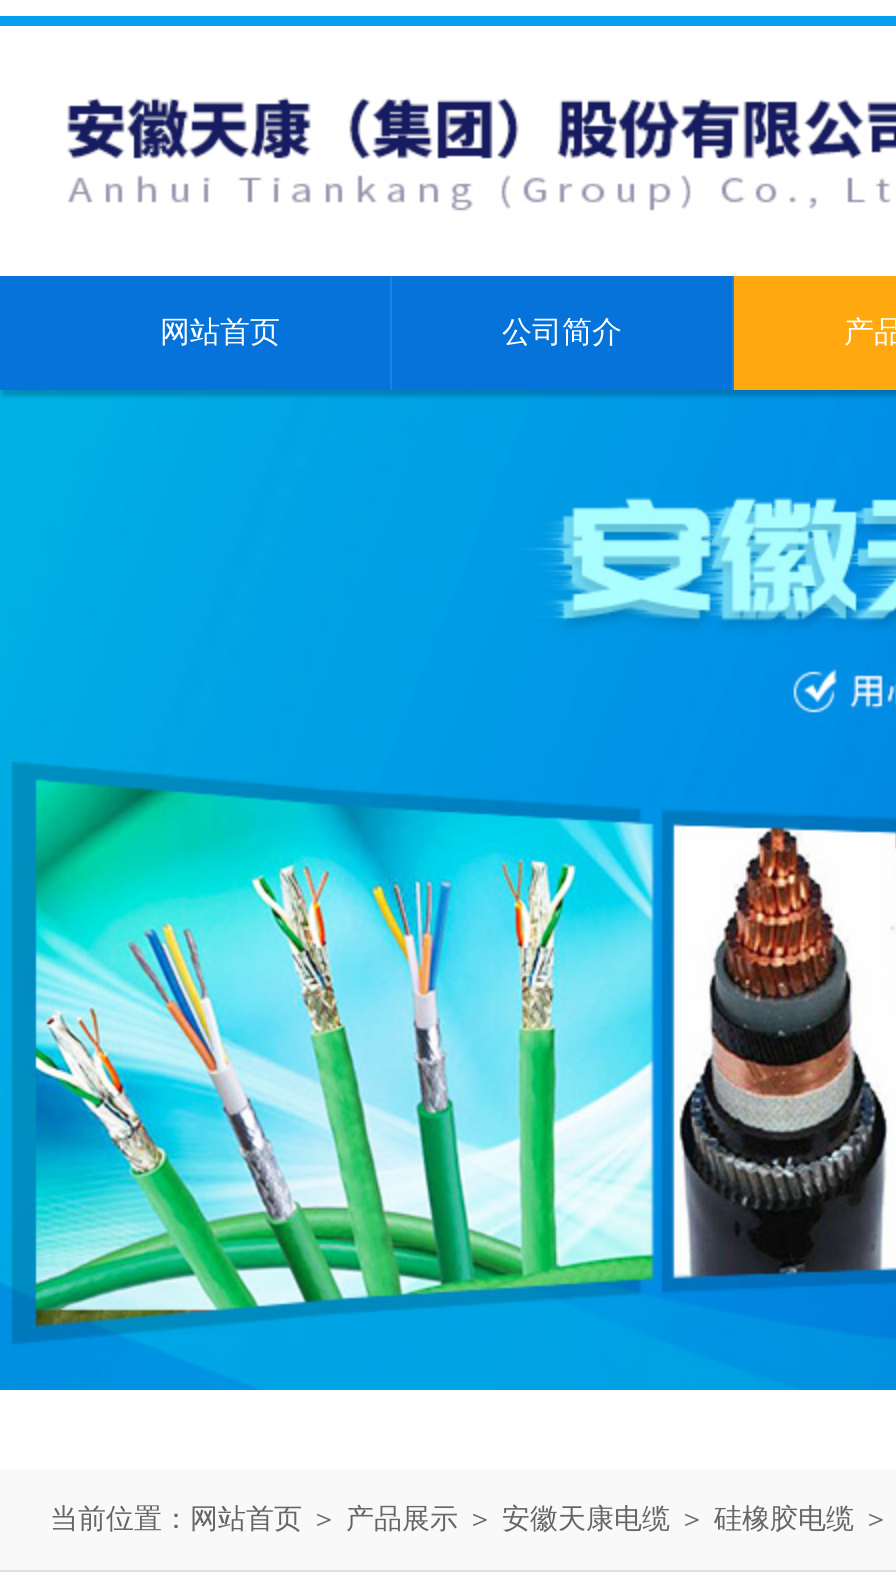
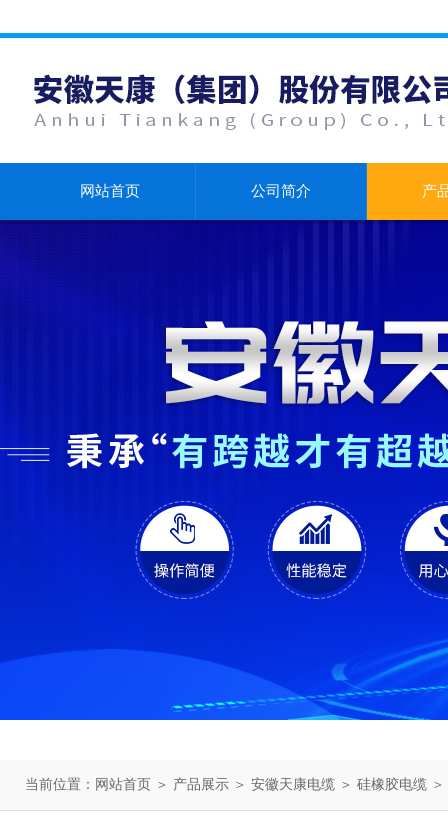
- [image]
+ [image]
